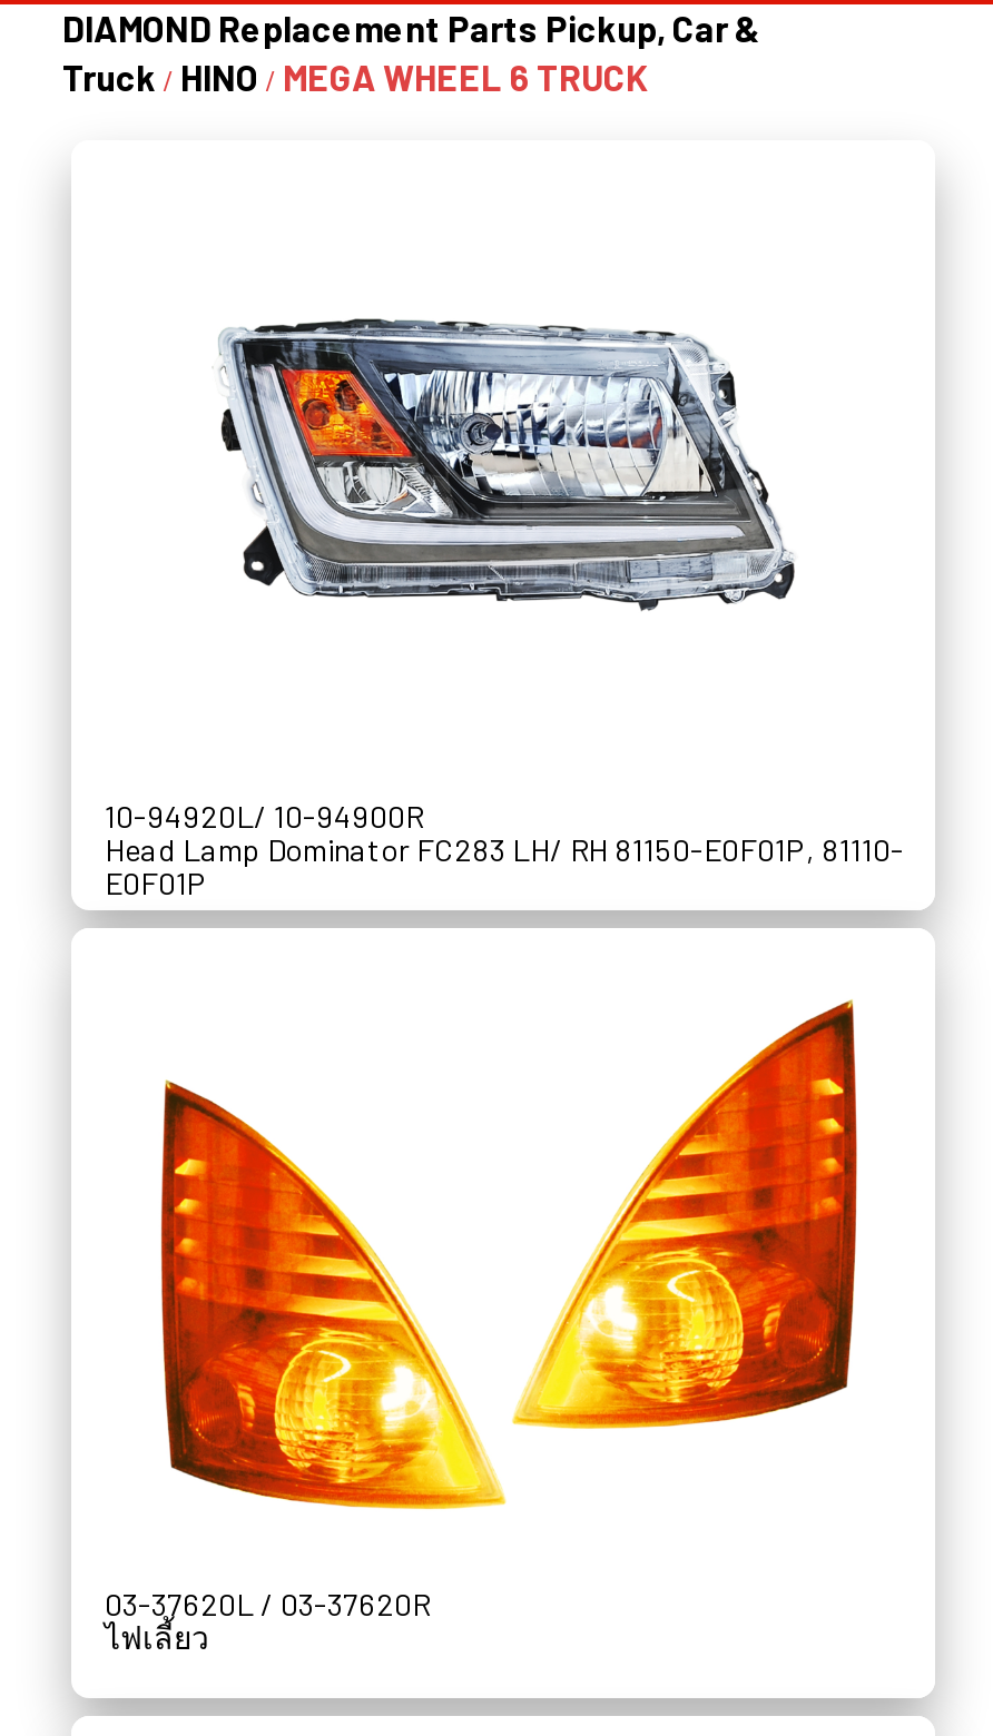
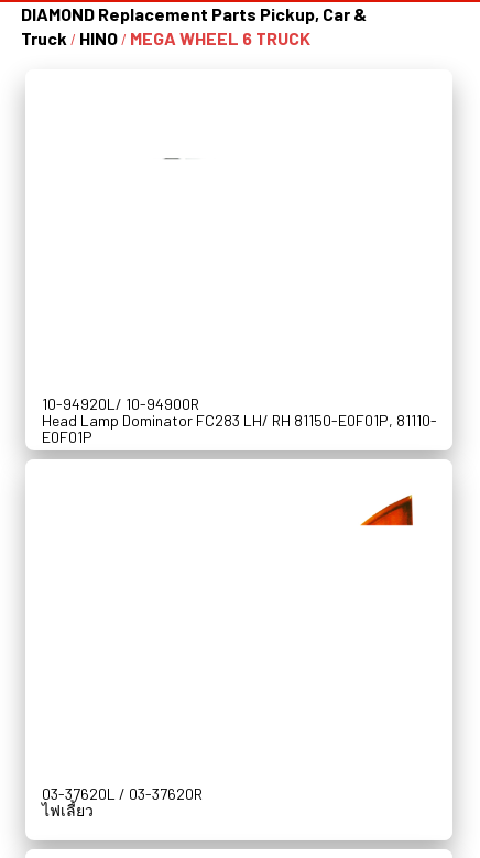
- [image]

- [image]
